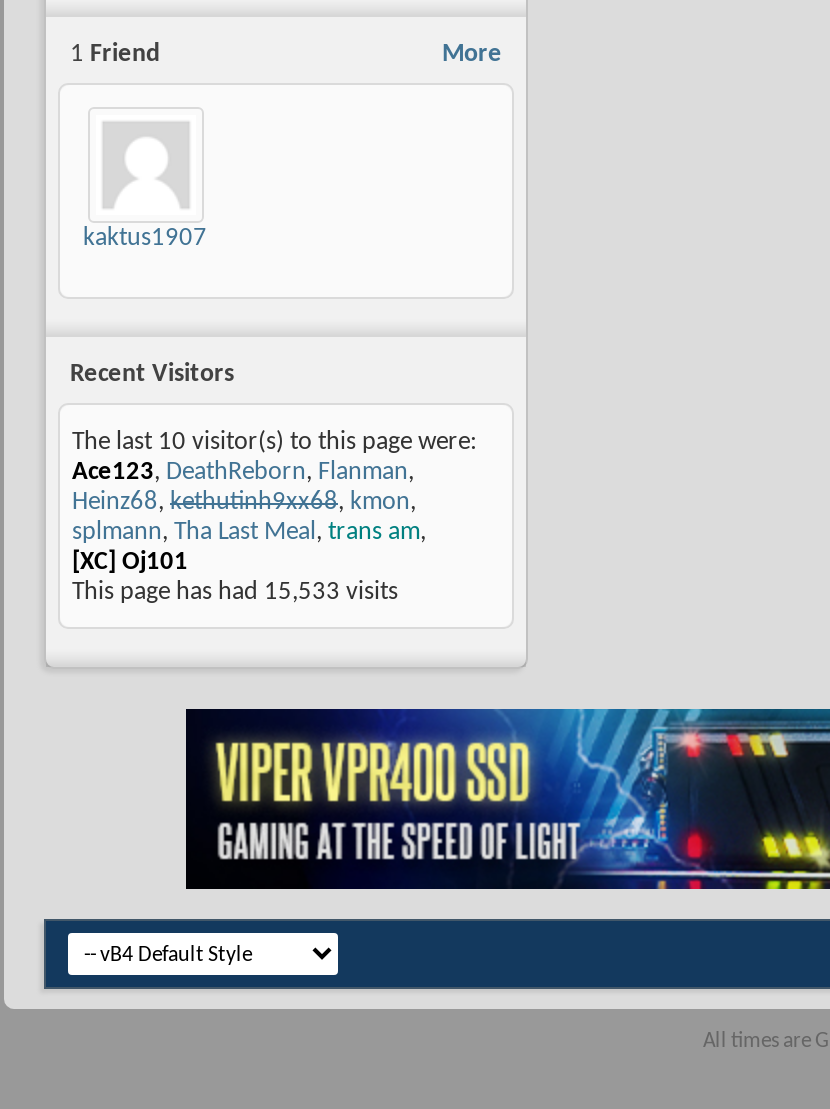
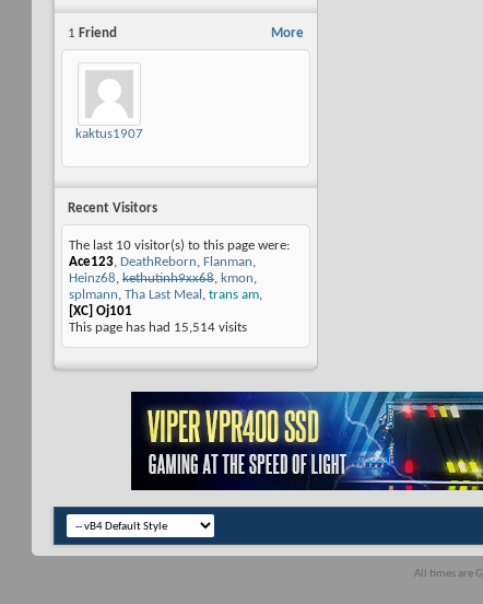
- This page has had 15,533 visits
+ This page has had 15,514 visits
